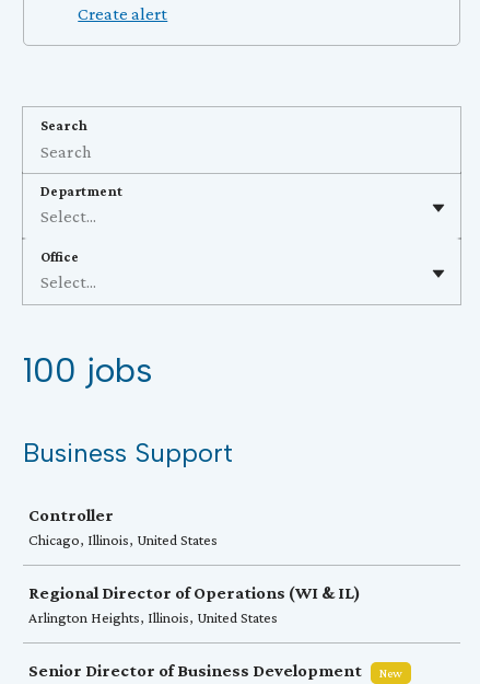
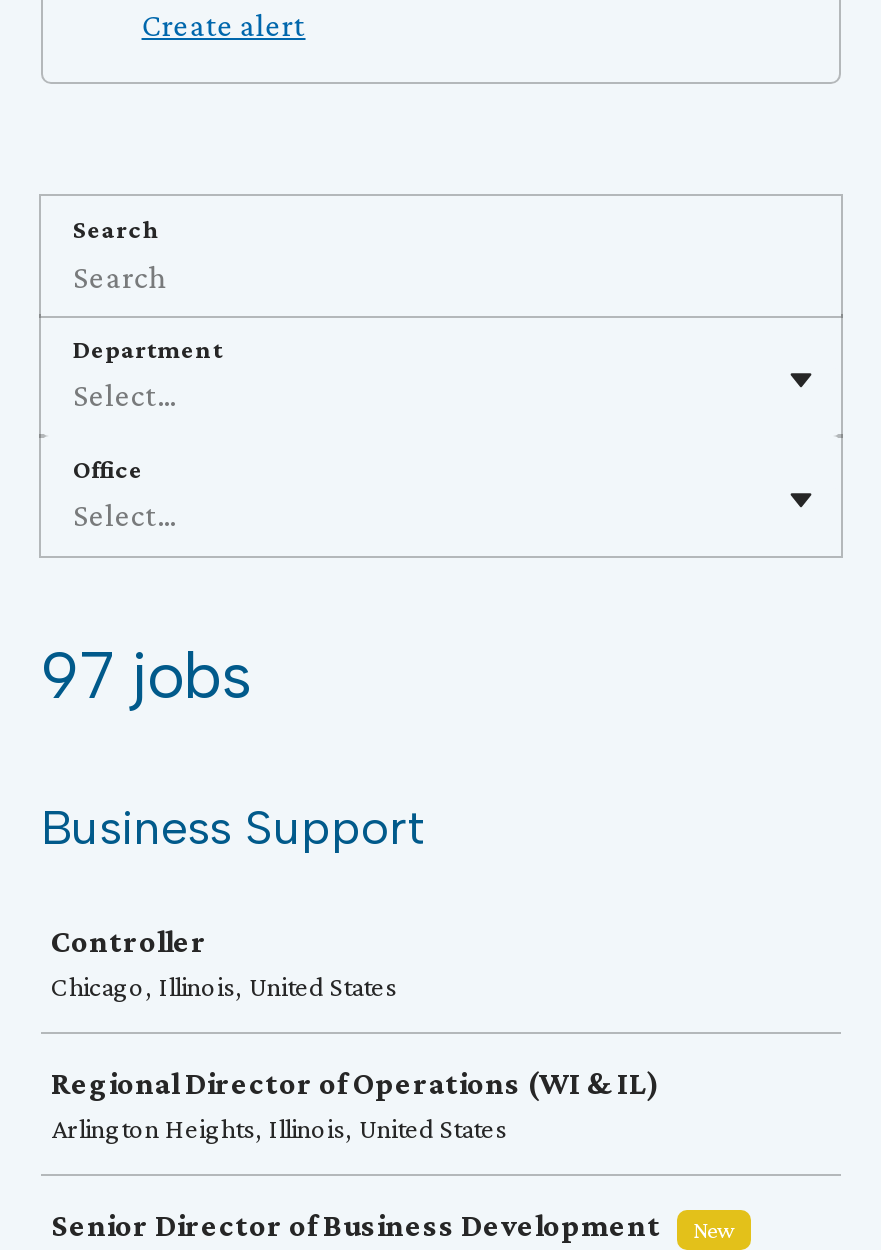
- 100 jobs
+ 97 jobs
